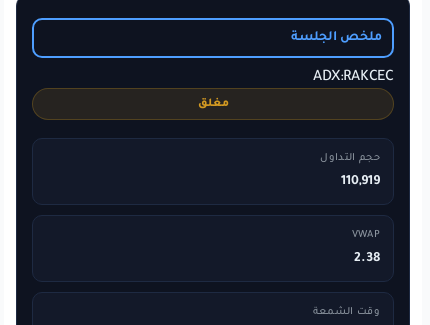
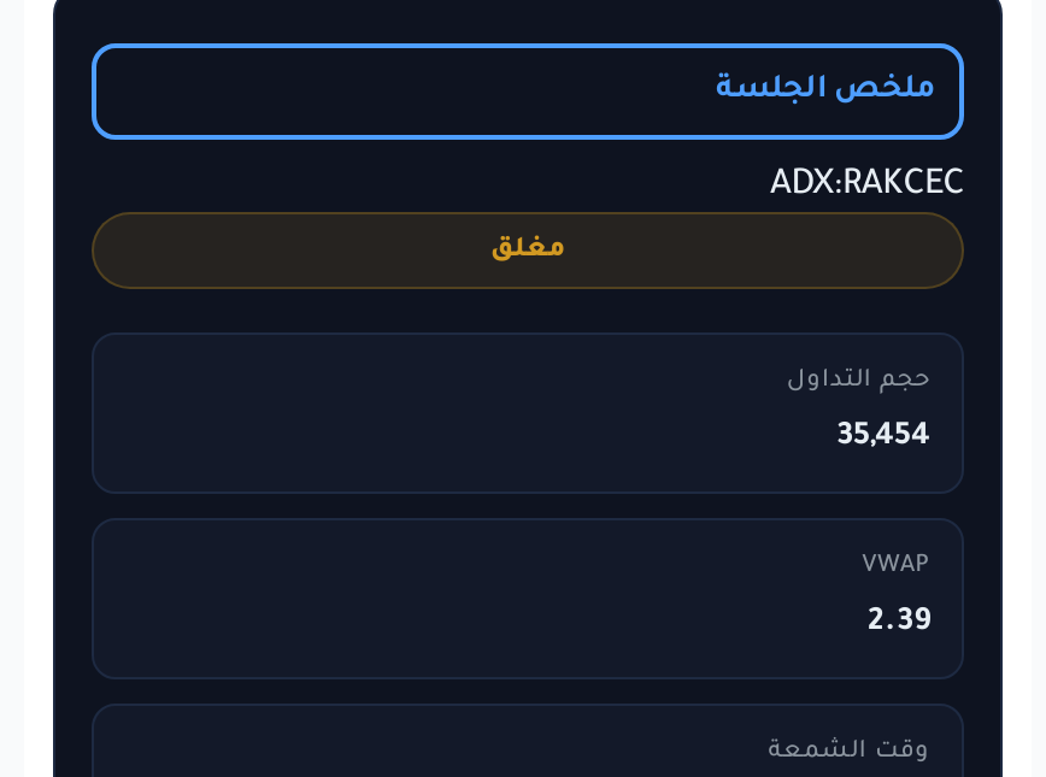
- 110,919
+ 35,454

- 2.38
+ 2.39
